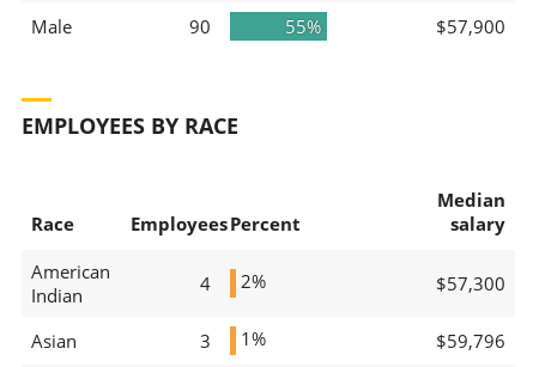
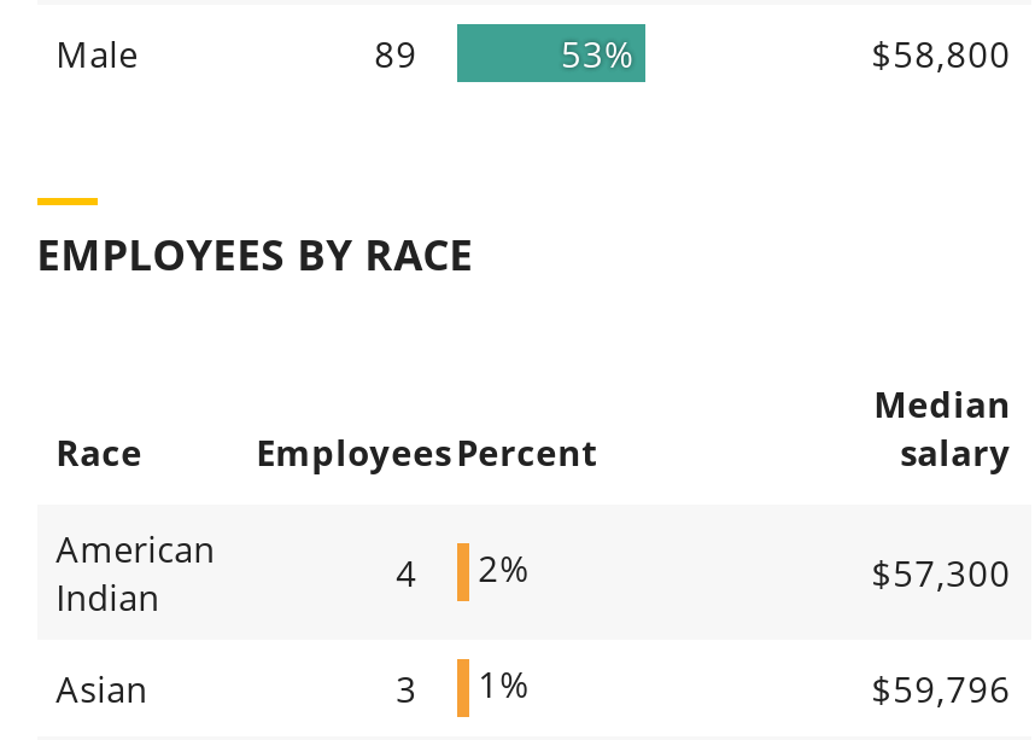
- 90
+ 89

- 55%
+ 53%

- $57,900
+ $58,800
